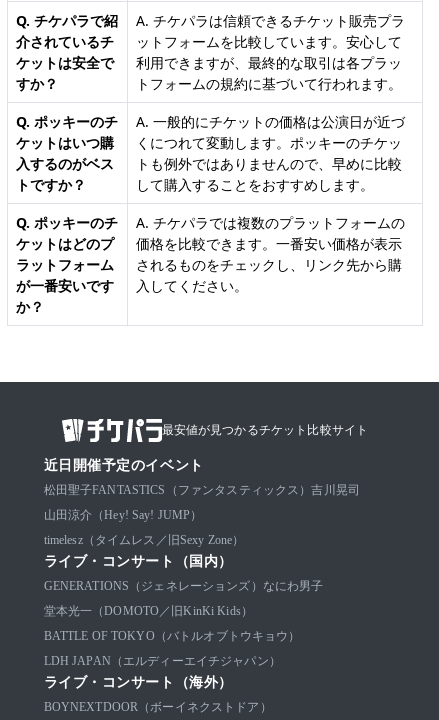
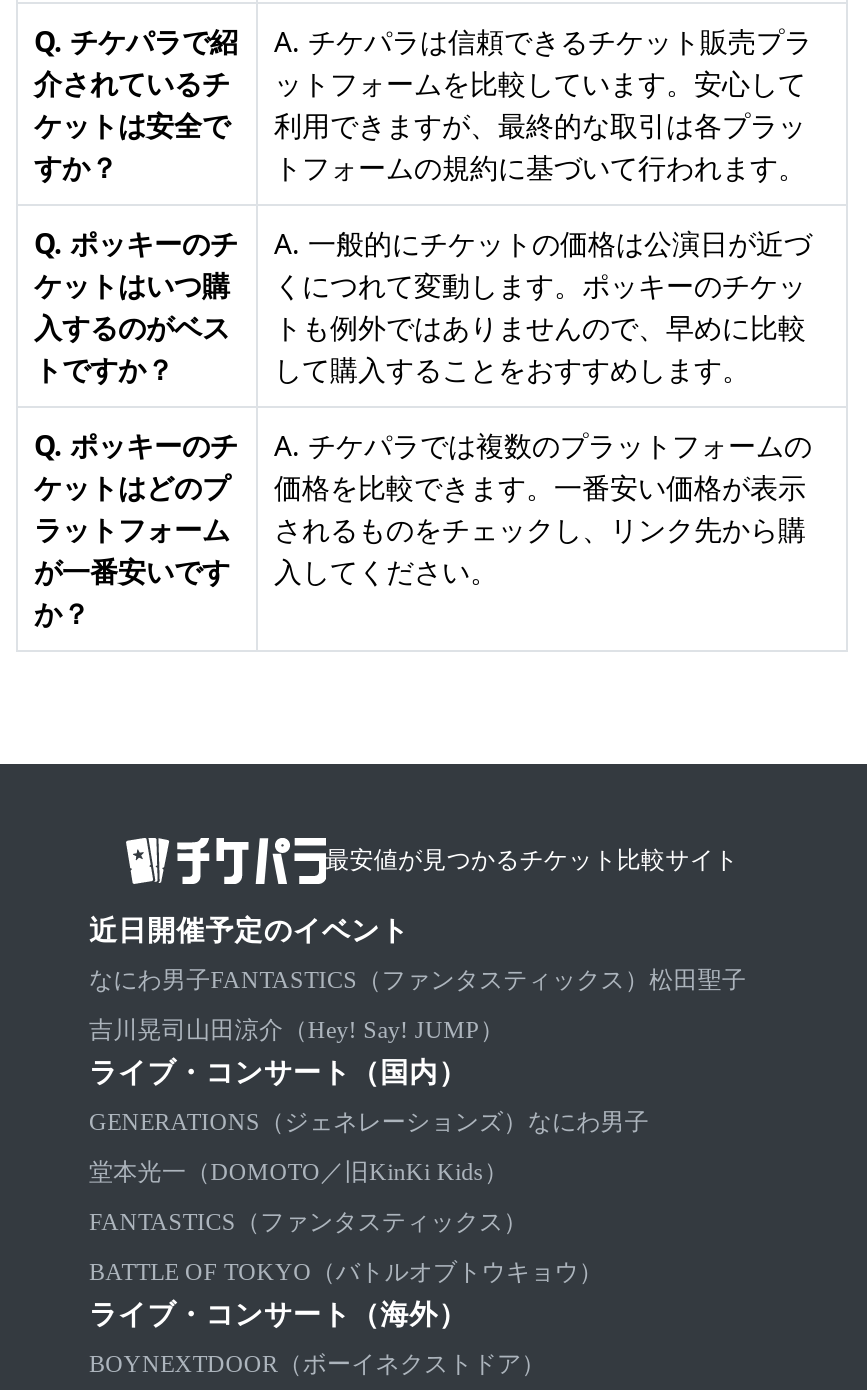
- 松田聖子FANTASTICS（ファンタスティックス）吉川晃司
- 山田涼介（Hey! Say! JUMP）
- timelesz（タイムレス／旧Sexy Zone）
+ なにわ男子FANTASTICS（ファンタスティックス）松田聖子
+ 吉川晃司山田涼介（Hey! Say! JUMP）

+ FANTASTICS（ファンタスティックス）

- LDH JAPAN（エルディーエイチジャパン）
